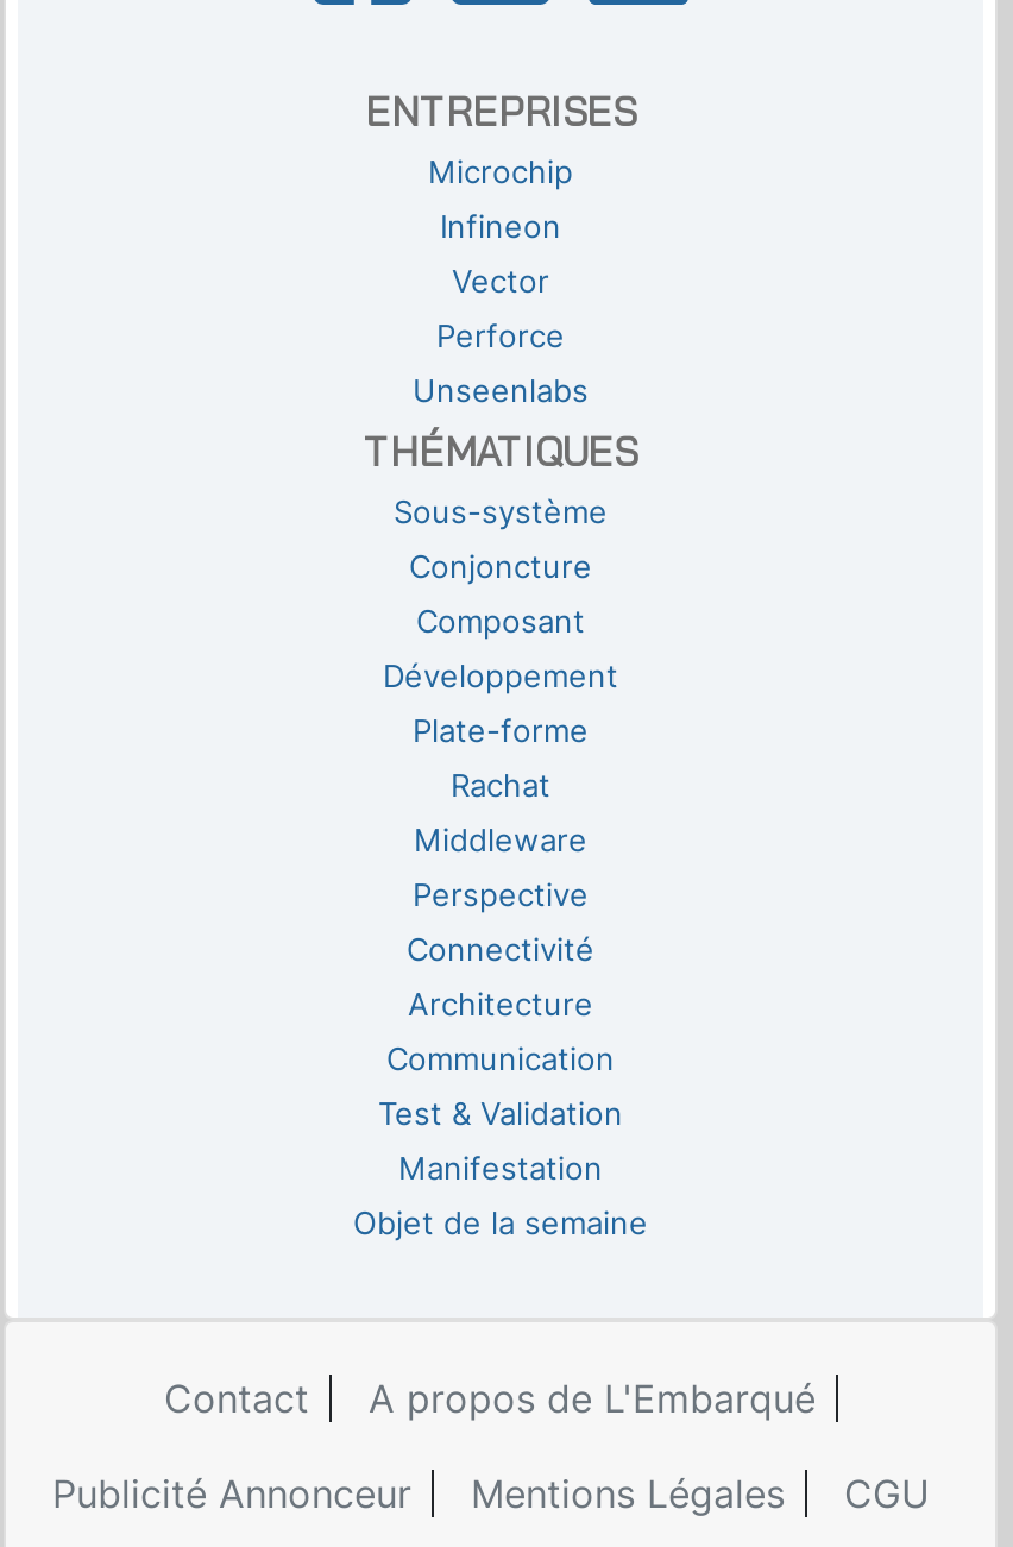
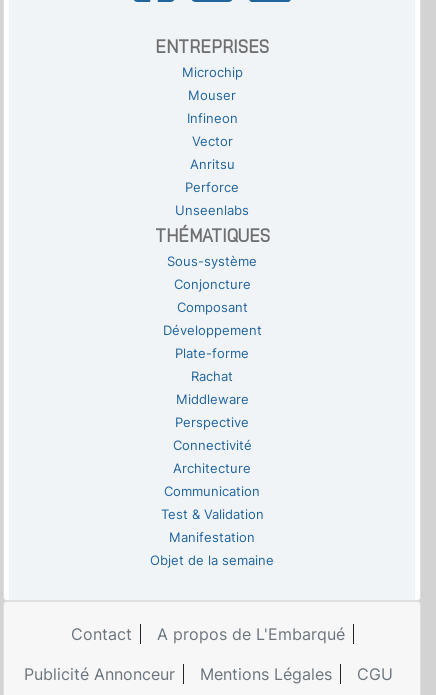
+ Mouser

+ Anritsu
